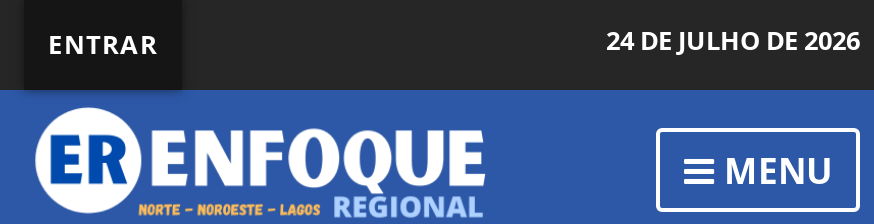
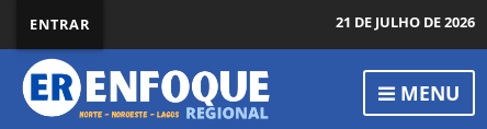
- 24 DE JULHO DE 2026
+ 21 DE JULHO DE 2026
